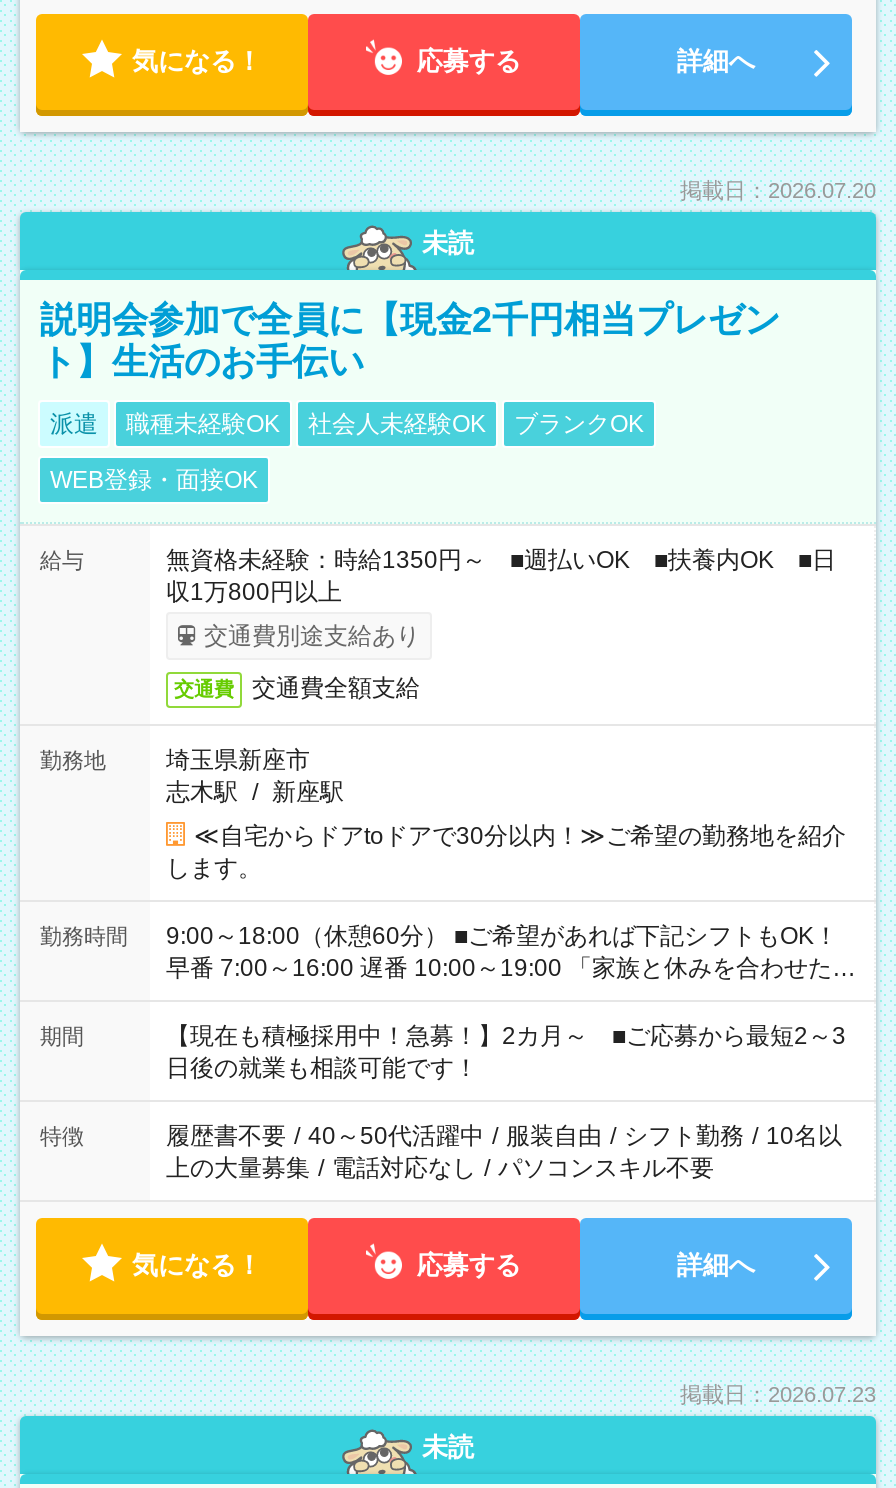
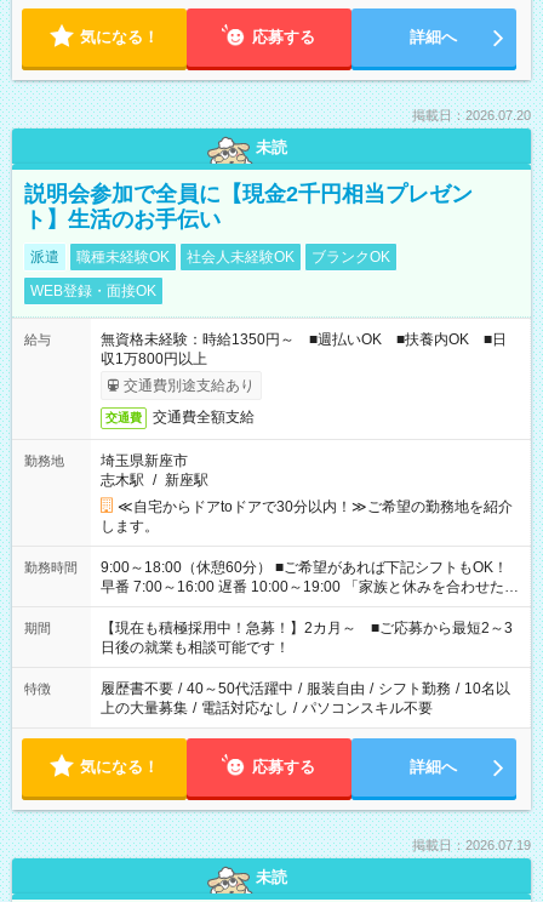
- 掲載日：2026.07.23
+ 掲載日：2026.07.19
